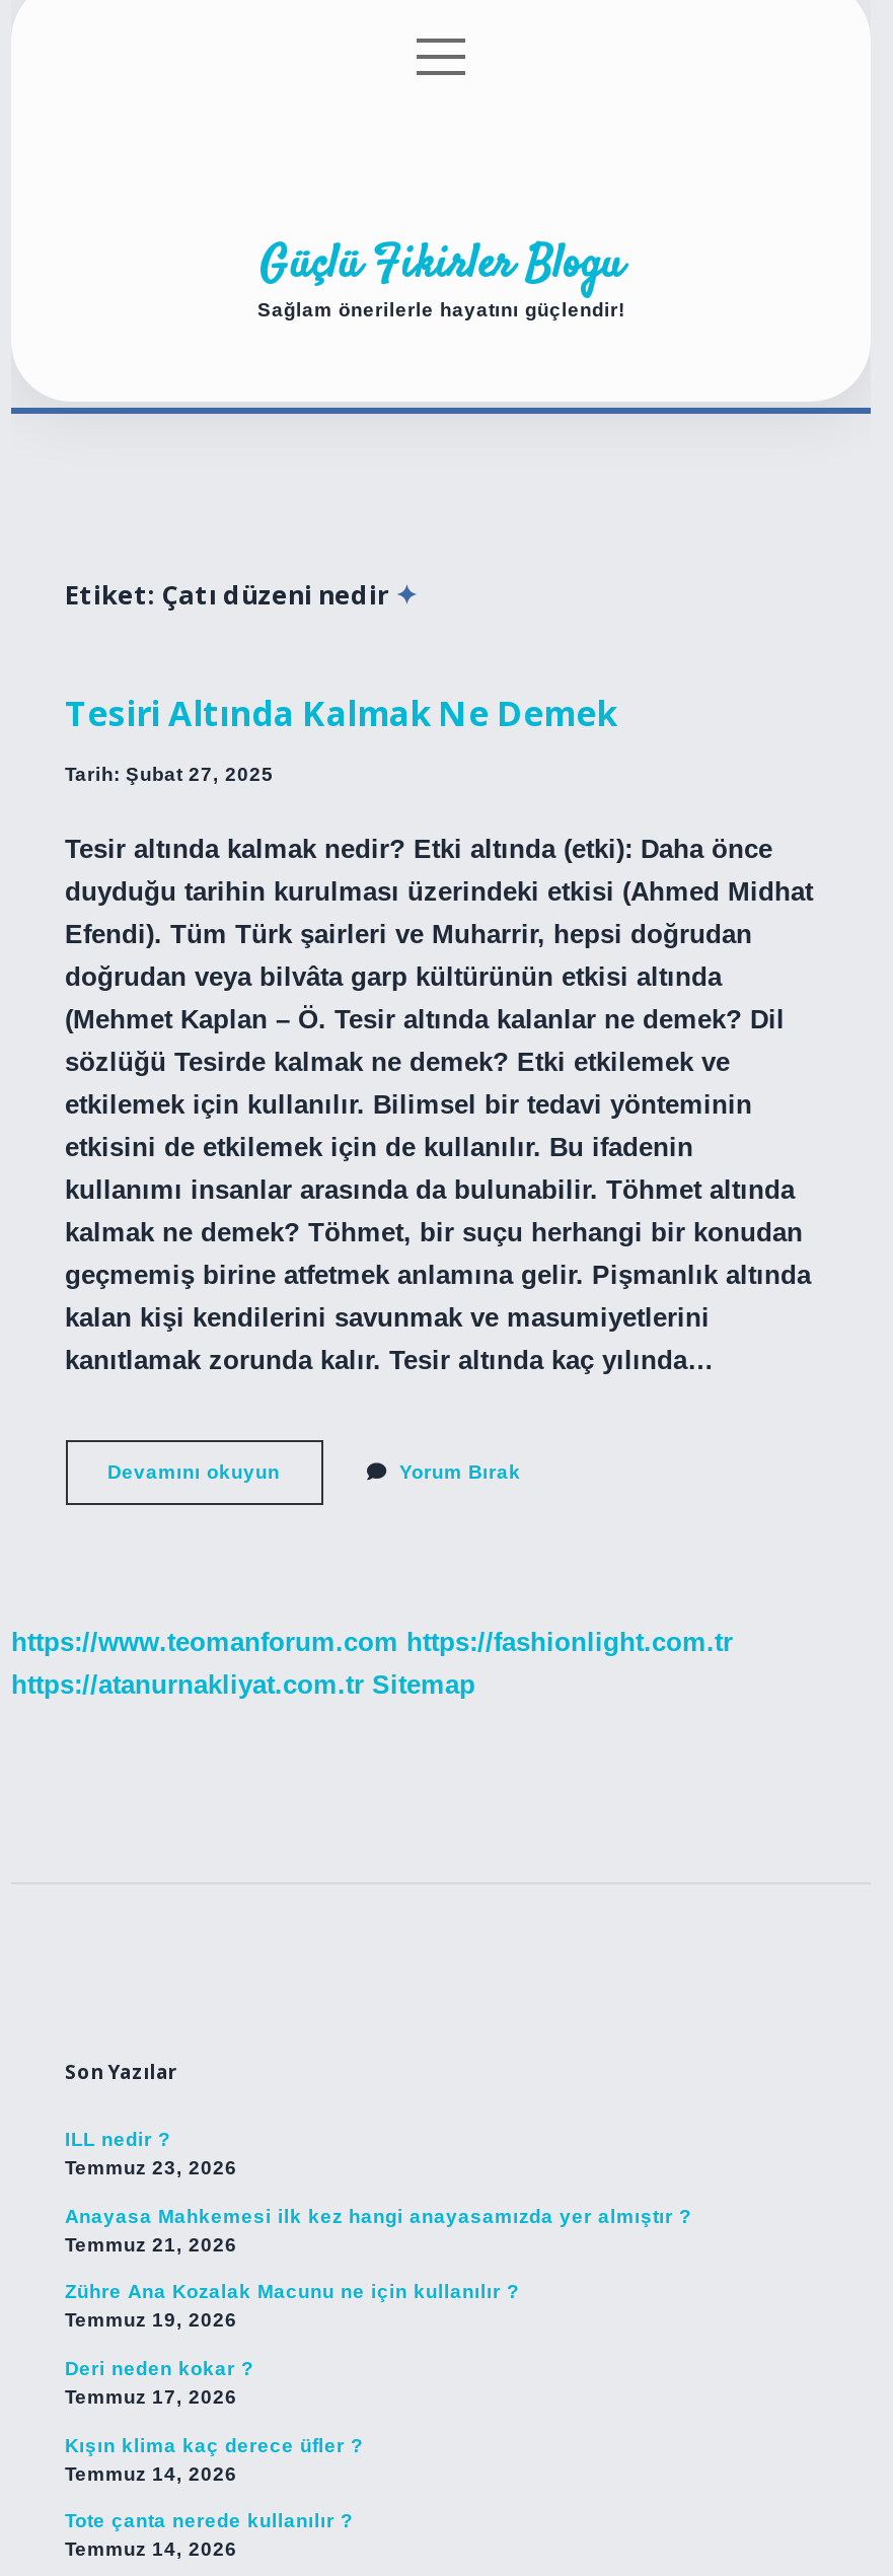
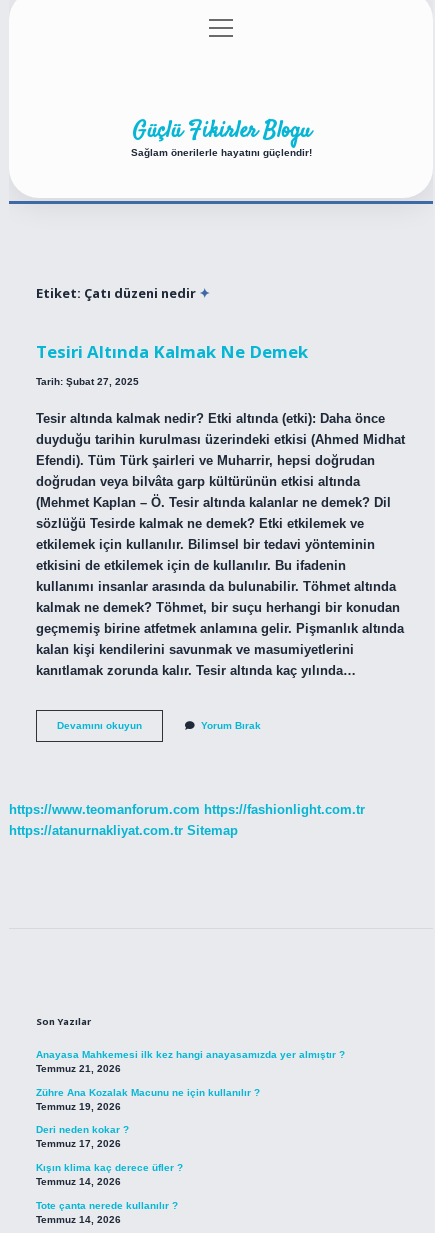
- ILL nedir ?
- Temmuz 23, 2026
